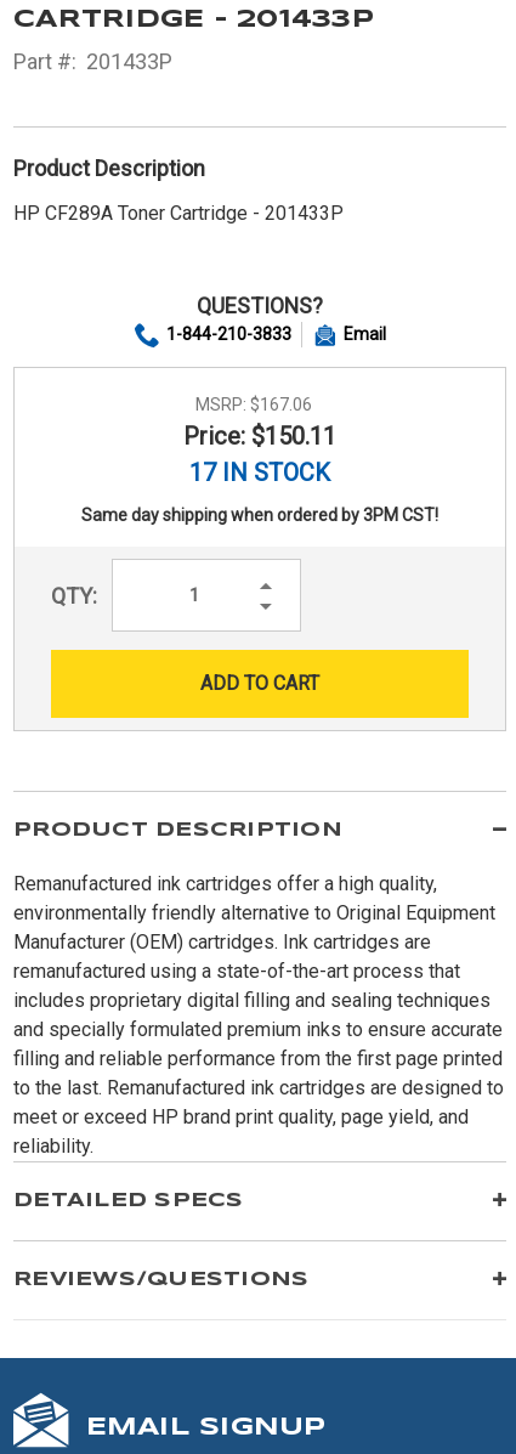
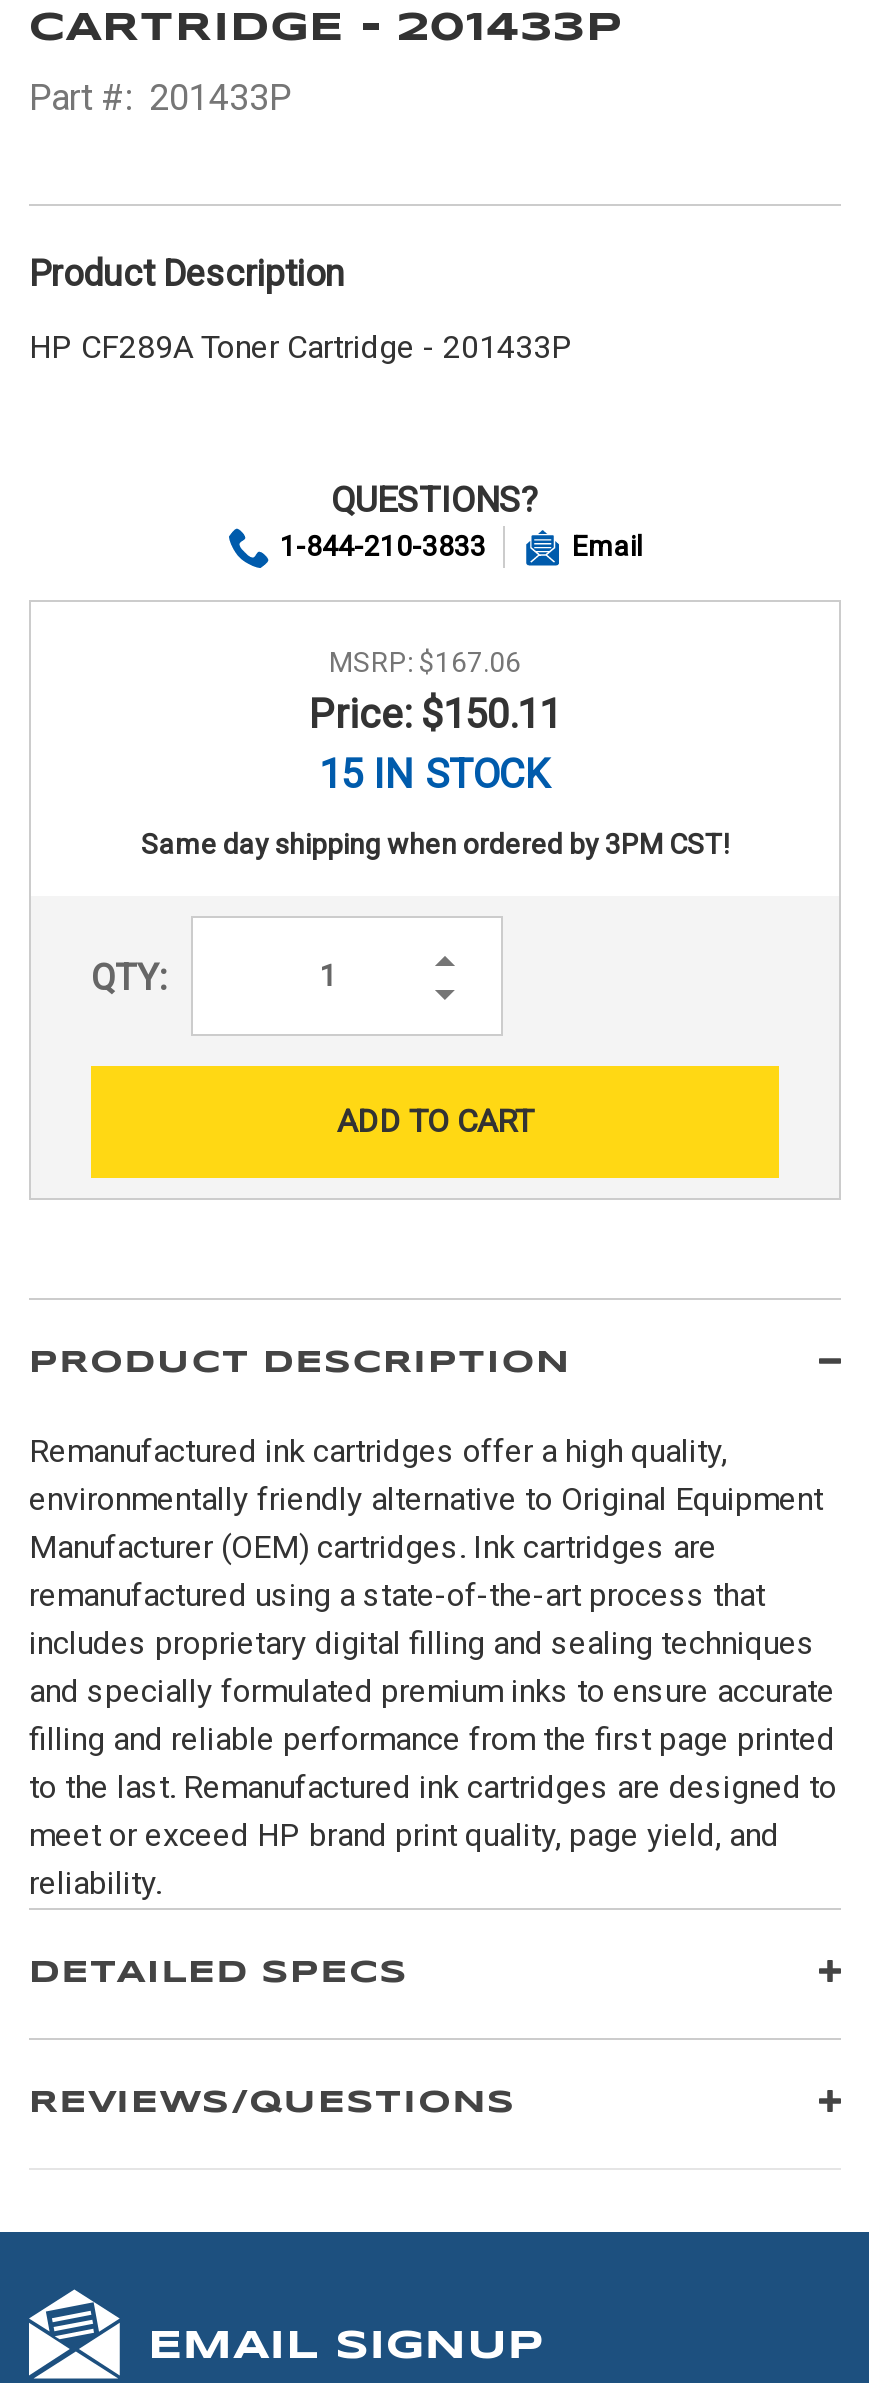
- 17 IN STOCK
+ 15 IN STOCK
